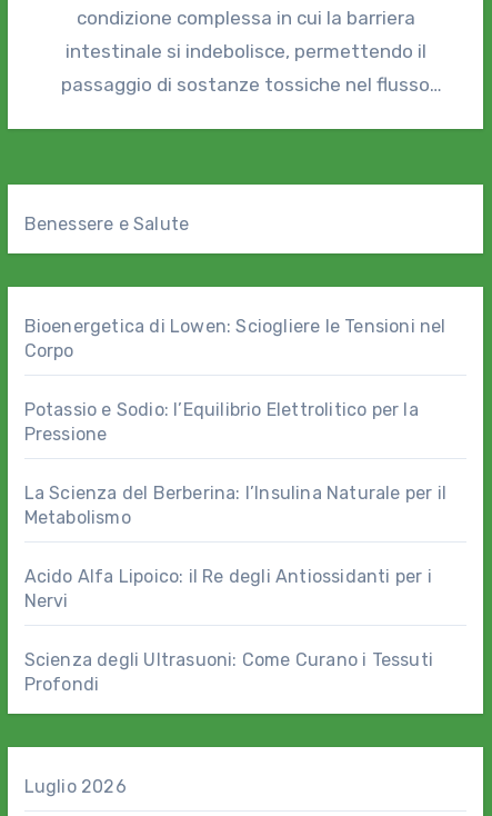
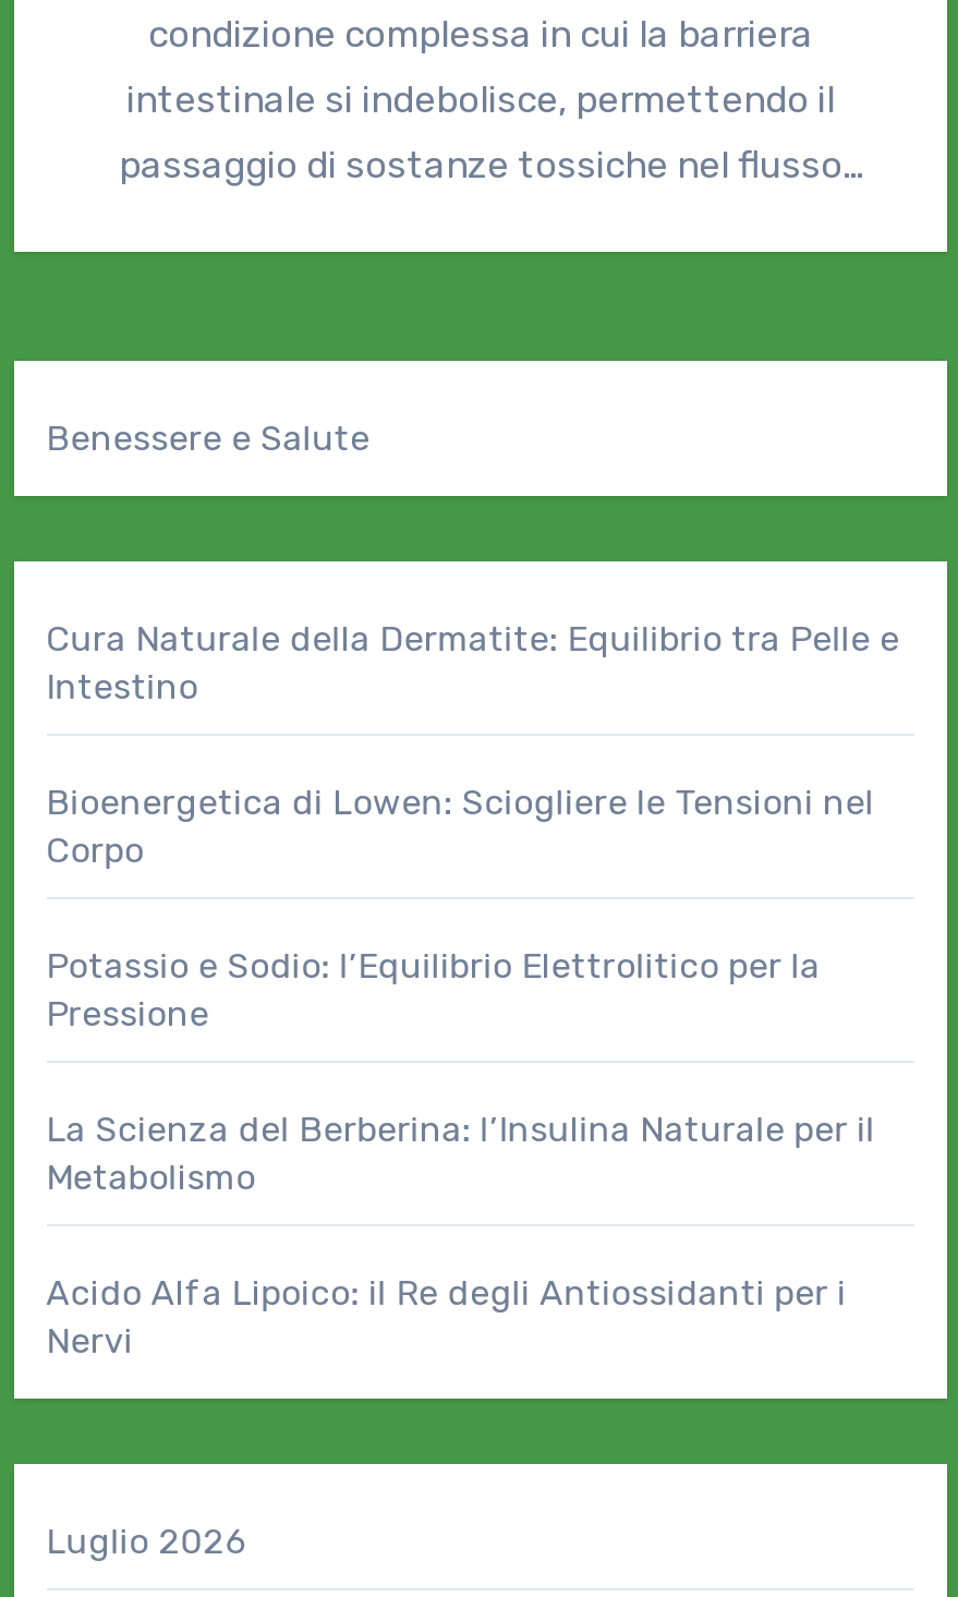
+ Cura Naturale della Dermatite: Equilibrio tra Pelle e
+ Intestino

moved down: Bioenergetica di Lowen: Sciogliere le Tensioni nel | Corpo | Potassio e Sodio: l’Equilibrio Elettrolitico per la | Pressione | La Scienza del Berberina: l’Insulina Naturale per il | Metabolismo | Acido Alfa Lipoico: il Re degli Antiossidanti per i | Nervi

- Scienza degli Ultrasuoni: Come Curano i Tessuti
- Profondi
